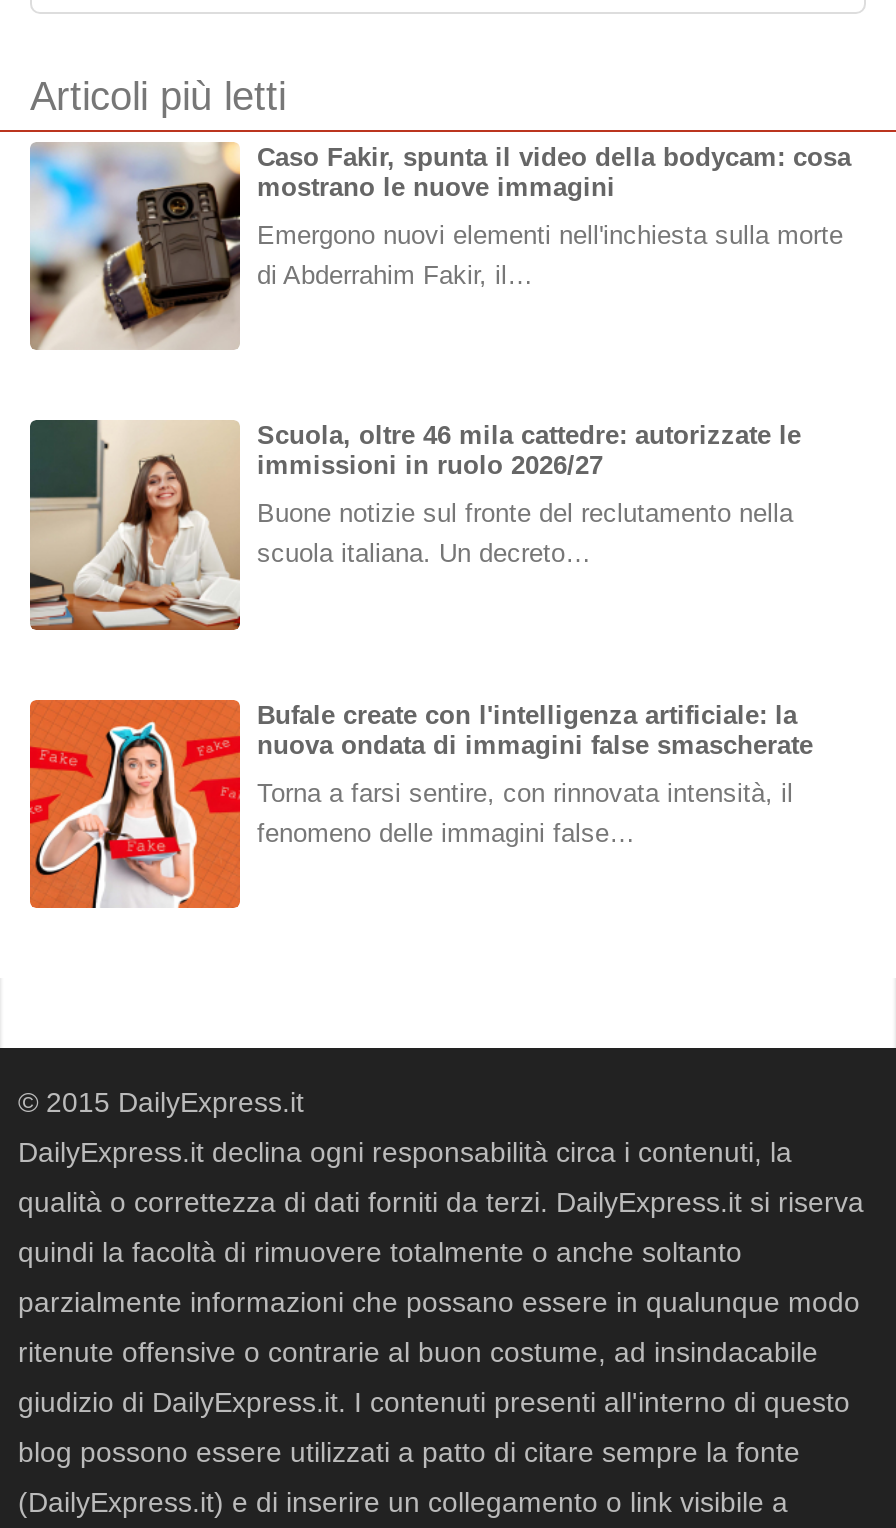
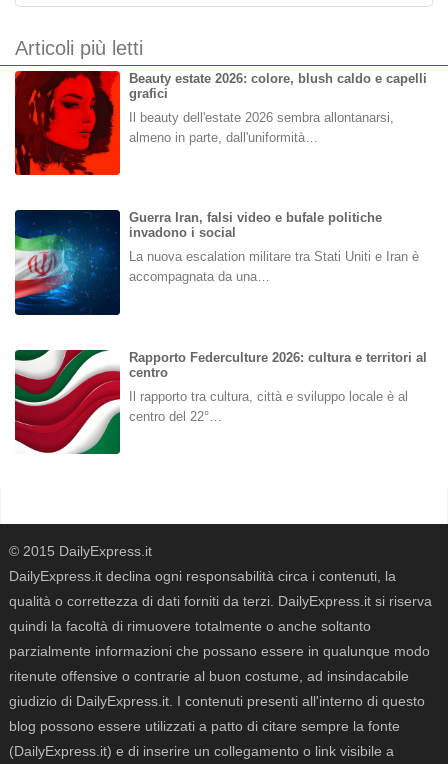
- [image]
- Caso Fakir, spunta il video della bodycam: cosa
- mostrano le nuove immagini
+ [image]
+ Beauty estate 2026: colore, blush caldo e capelli
+ grafici

- Emergono nuovi elementi nell'inchiesta sulla morte
- di Abderrahim Fakir, il…
+ Il beauty dell'estate 2026 sembra allontanarsi,
+ almeno in parte, dall'uniformità…

- [image]
- Scuola, oltre 46 mila cattedre: autorizzate le
- immissioni in ruolo 2026/27
+ [image]
+ Guerra Iran, falsi video e bufale politiche
+ invadono i social

- Buone notizie sul fronte del reclutamento nella
- scuola italiana. Un decreto…
+ La nuova escalation militare tra Stati Uniti e Iran è
+ accompagnata da una…

- [image]
- Bufale create con l'intelligenza artificiale: la
- nuova ondata di immagini false smascherate
+ [image]
+ Rapporto Federculture 2026: cultura e territori al
+ centro

- Torna a farsi sentire, con rinnovata intensità, il
- fenomeno delle immagini false…
+ Il rapporto tra cultura, città e sviluppo locale è al
+ centro del 22°…
